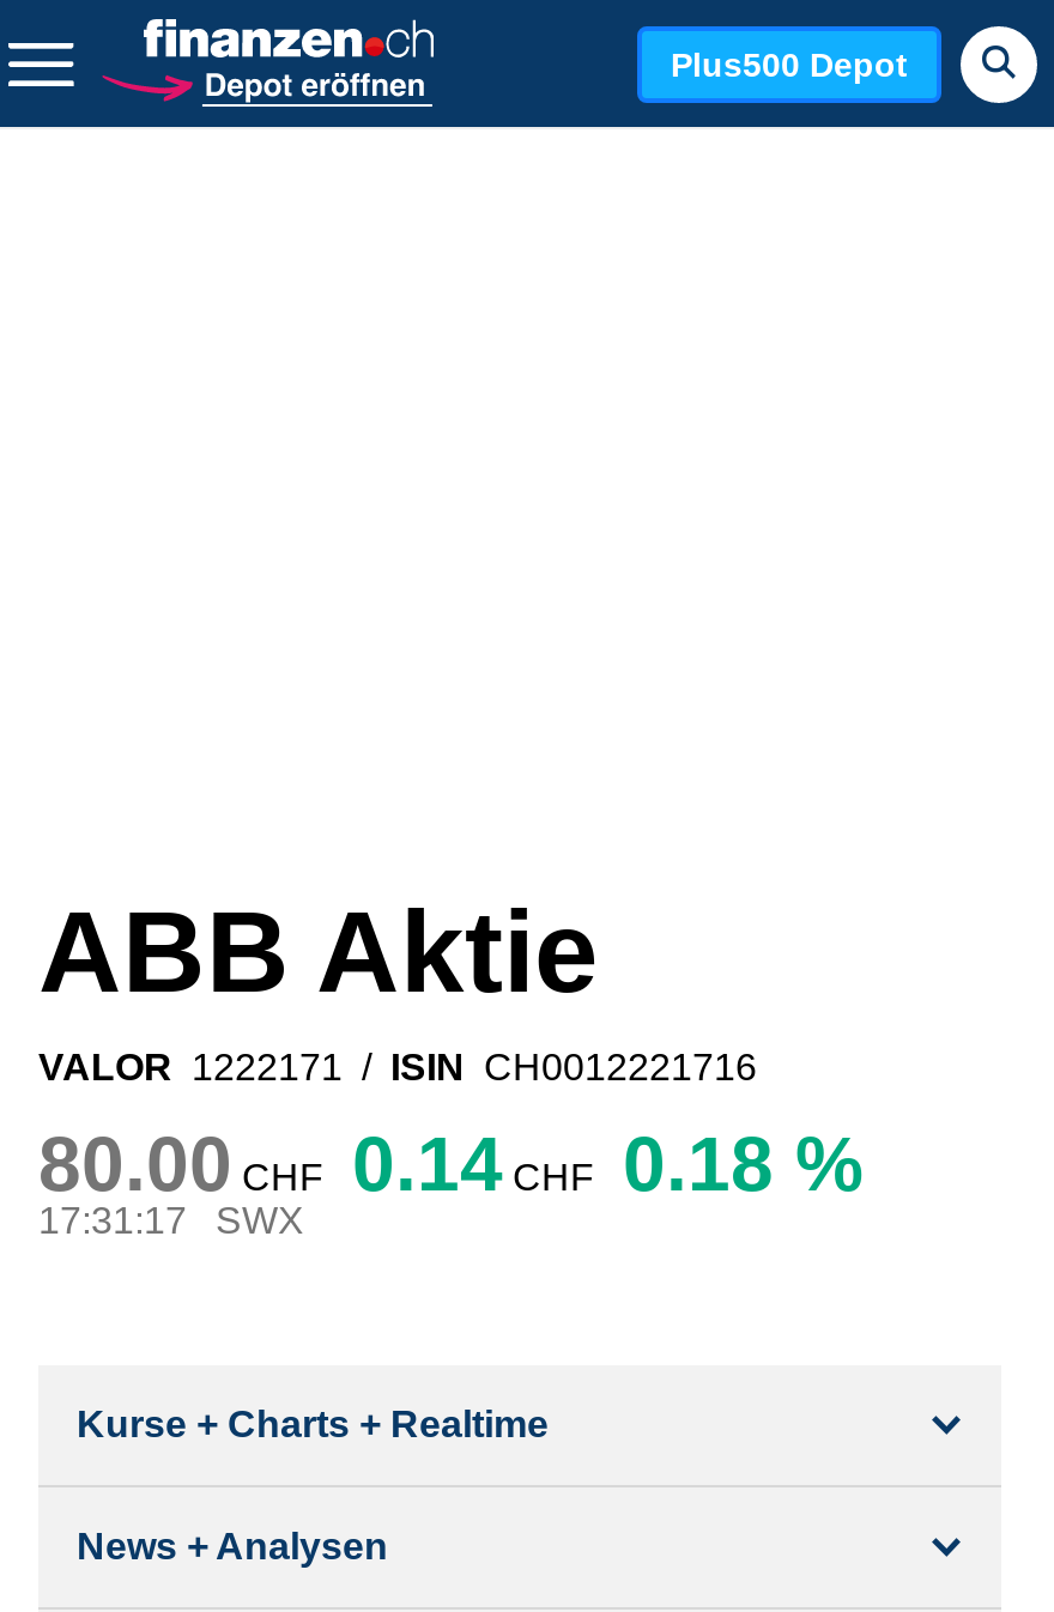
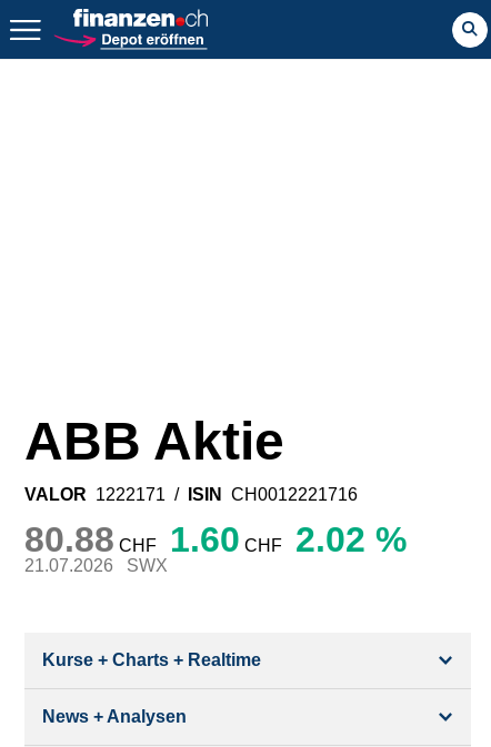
- Plus500 Depot

- 80.00 CHF 0.14 CHF 0.18 %
+ 80.88 CHF 1.60 CHF 2.02 %

- 17:31:17 SWX
+ 21.07.2026 SWX
